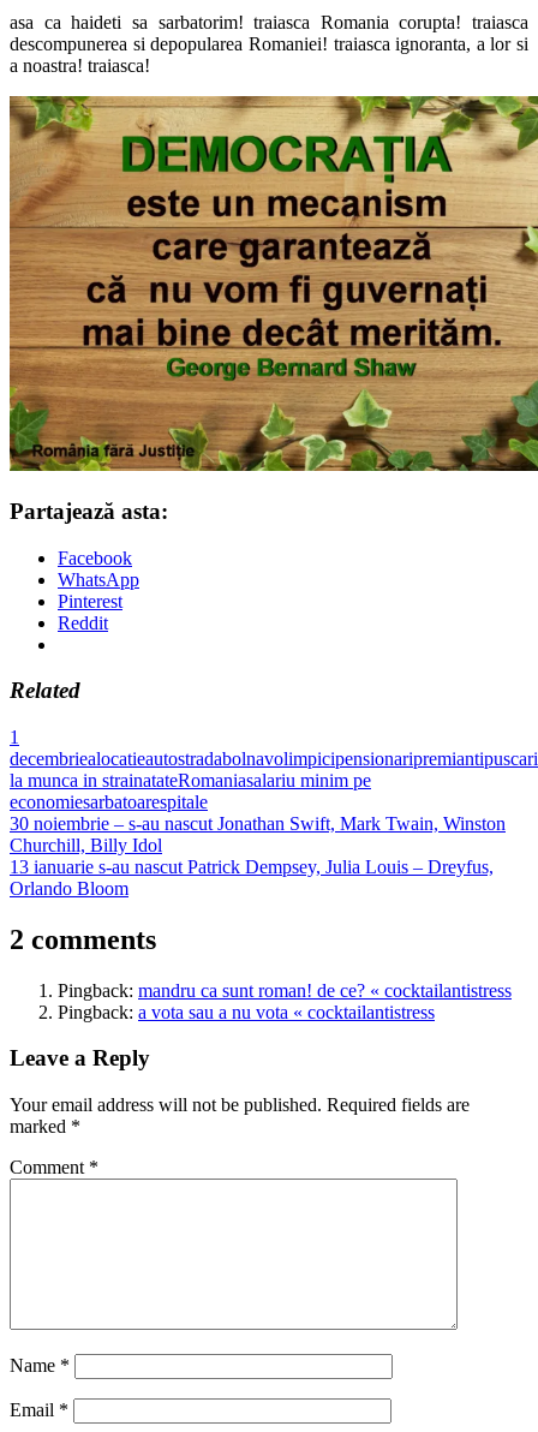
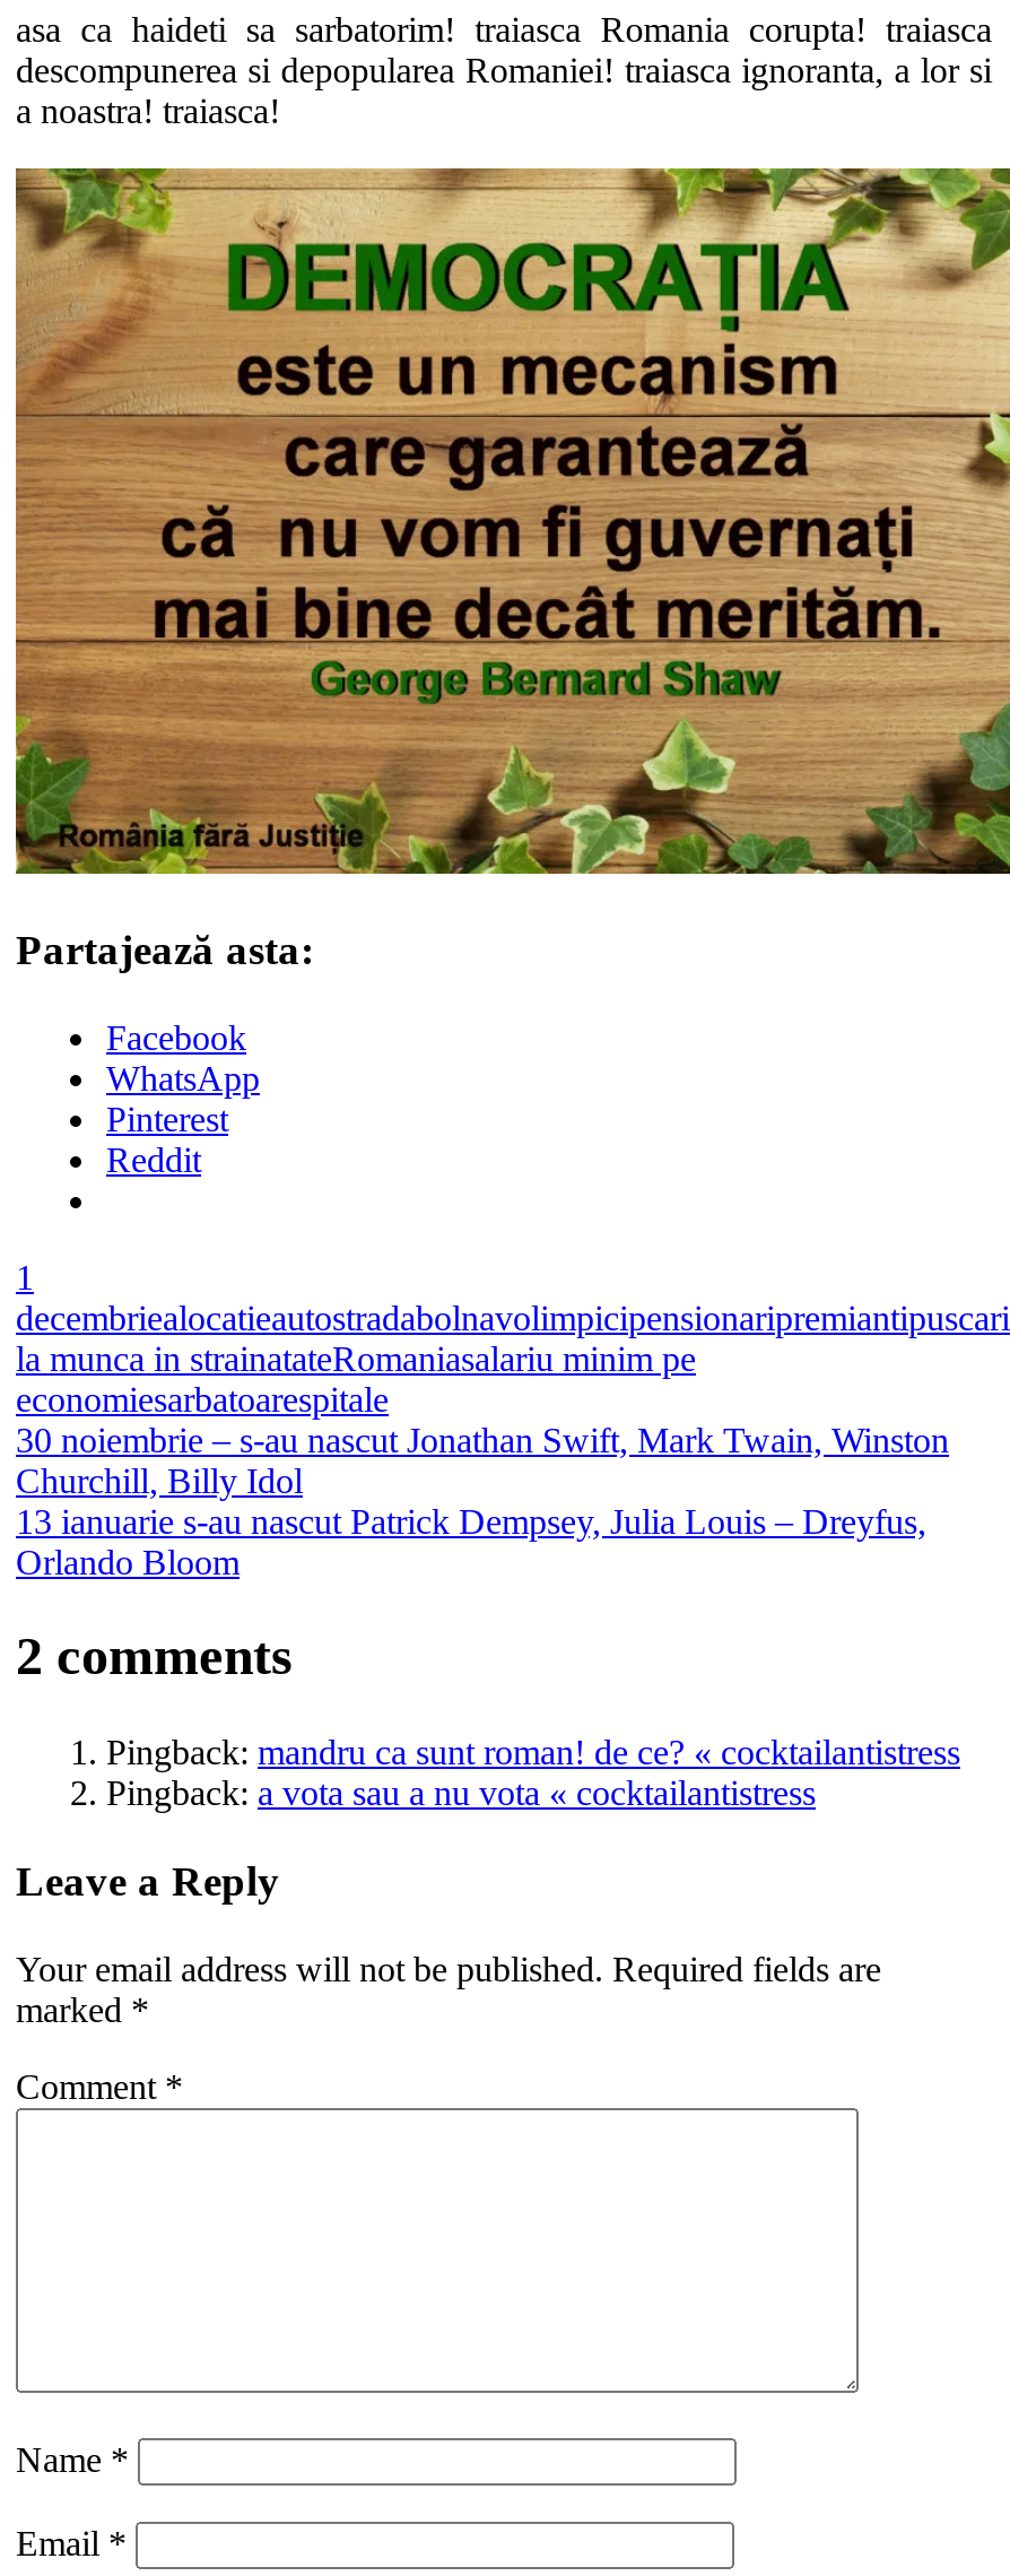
- Related
